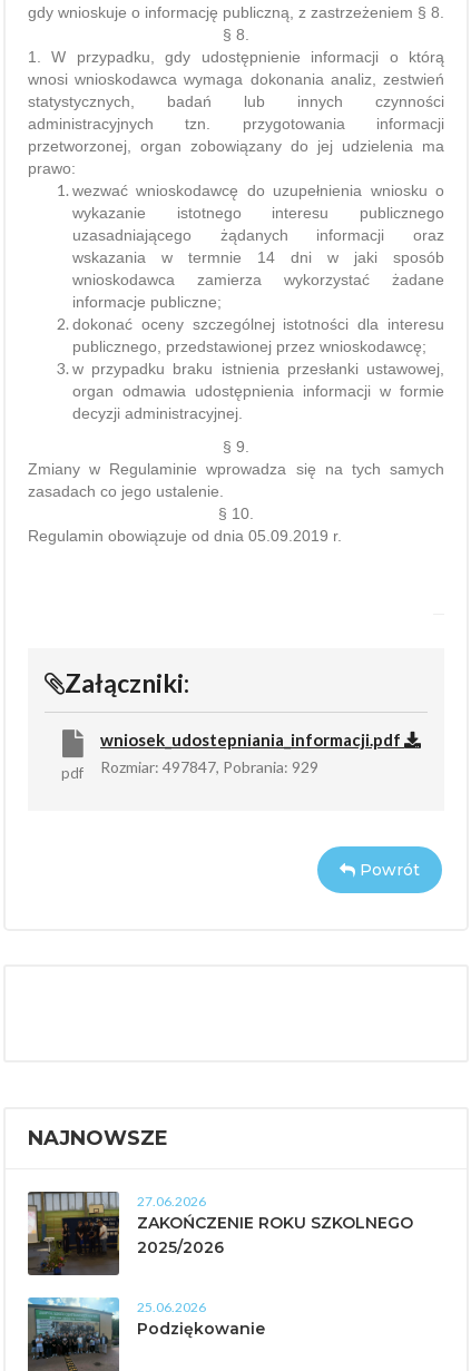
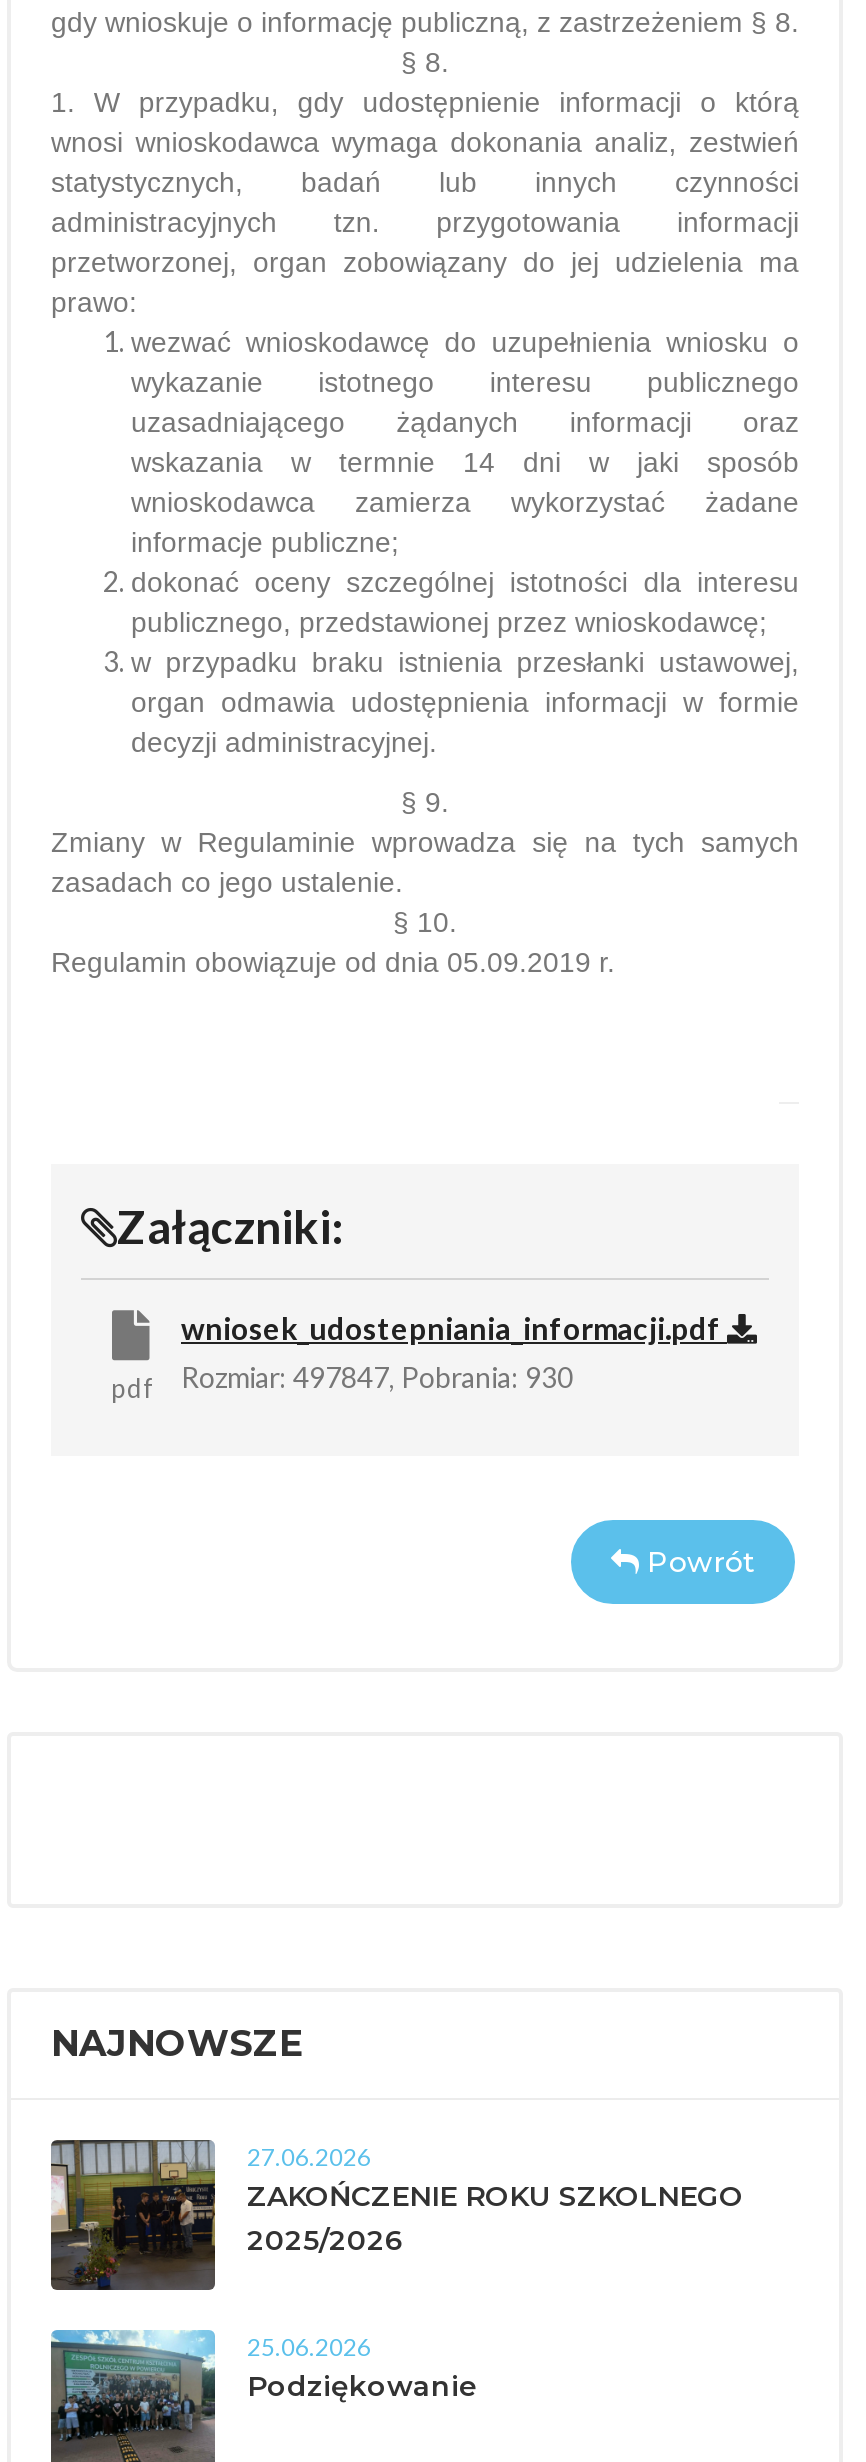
- Rozmiar: 497847, Pobrania: 929
+ Rozmiar: 497847, Pobrania: 930
